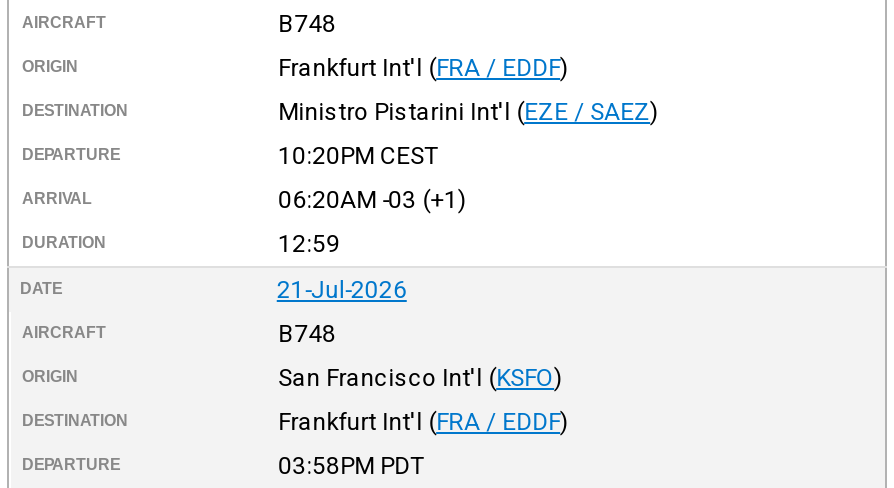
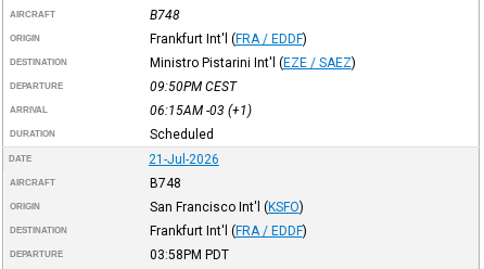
- 10:20PM CEST
+ 09:50PM CEST

- 06:20AM -03 (+1)
+ 06:15AM -03 (+1)

- 12:59
+ Scheduled
